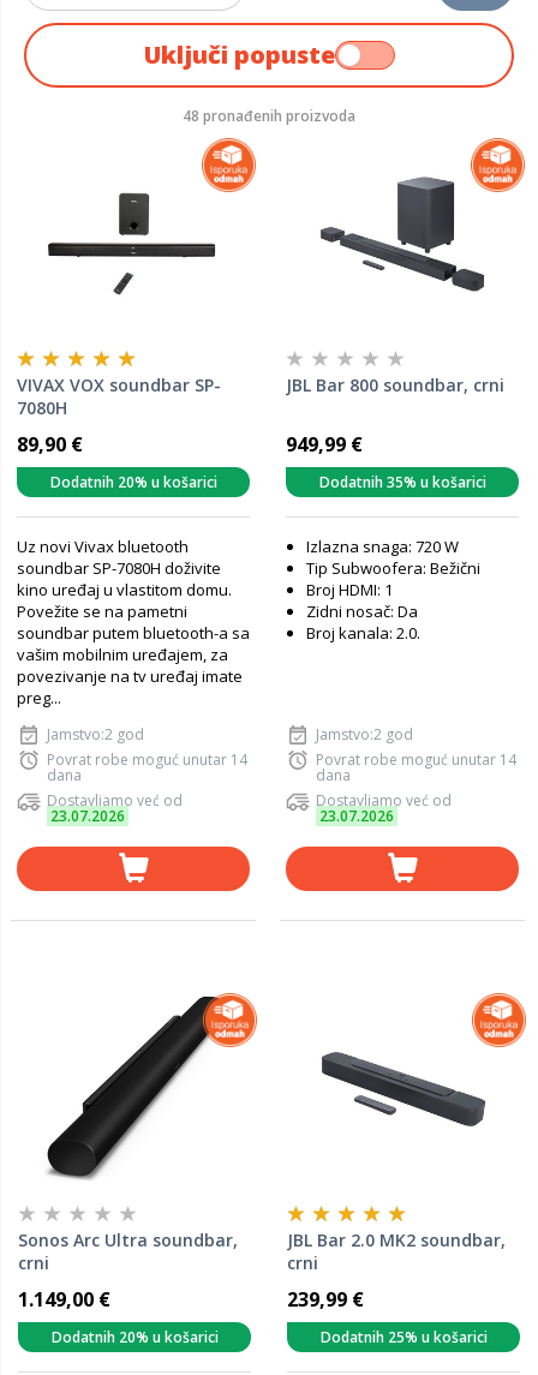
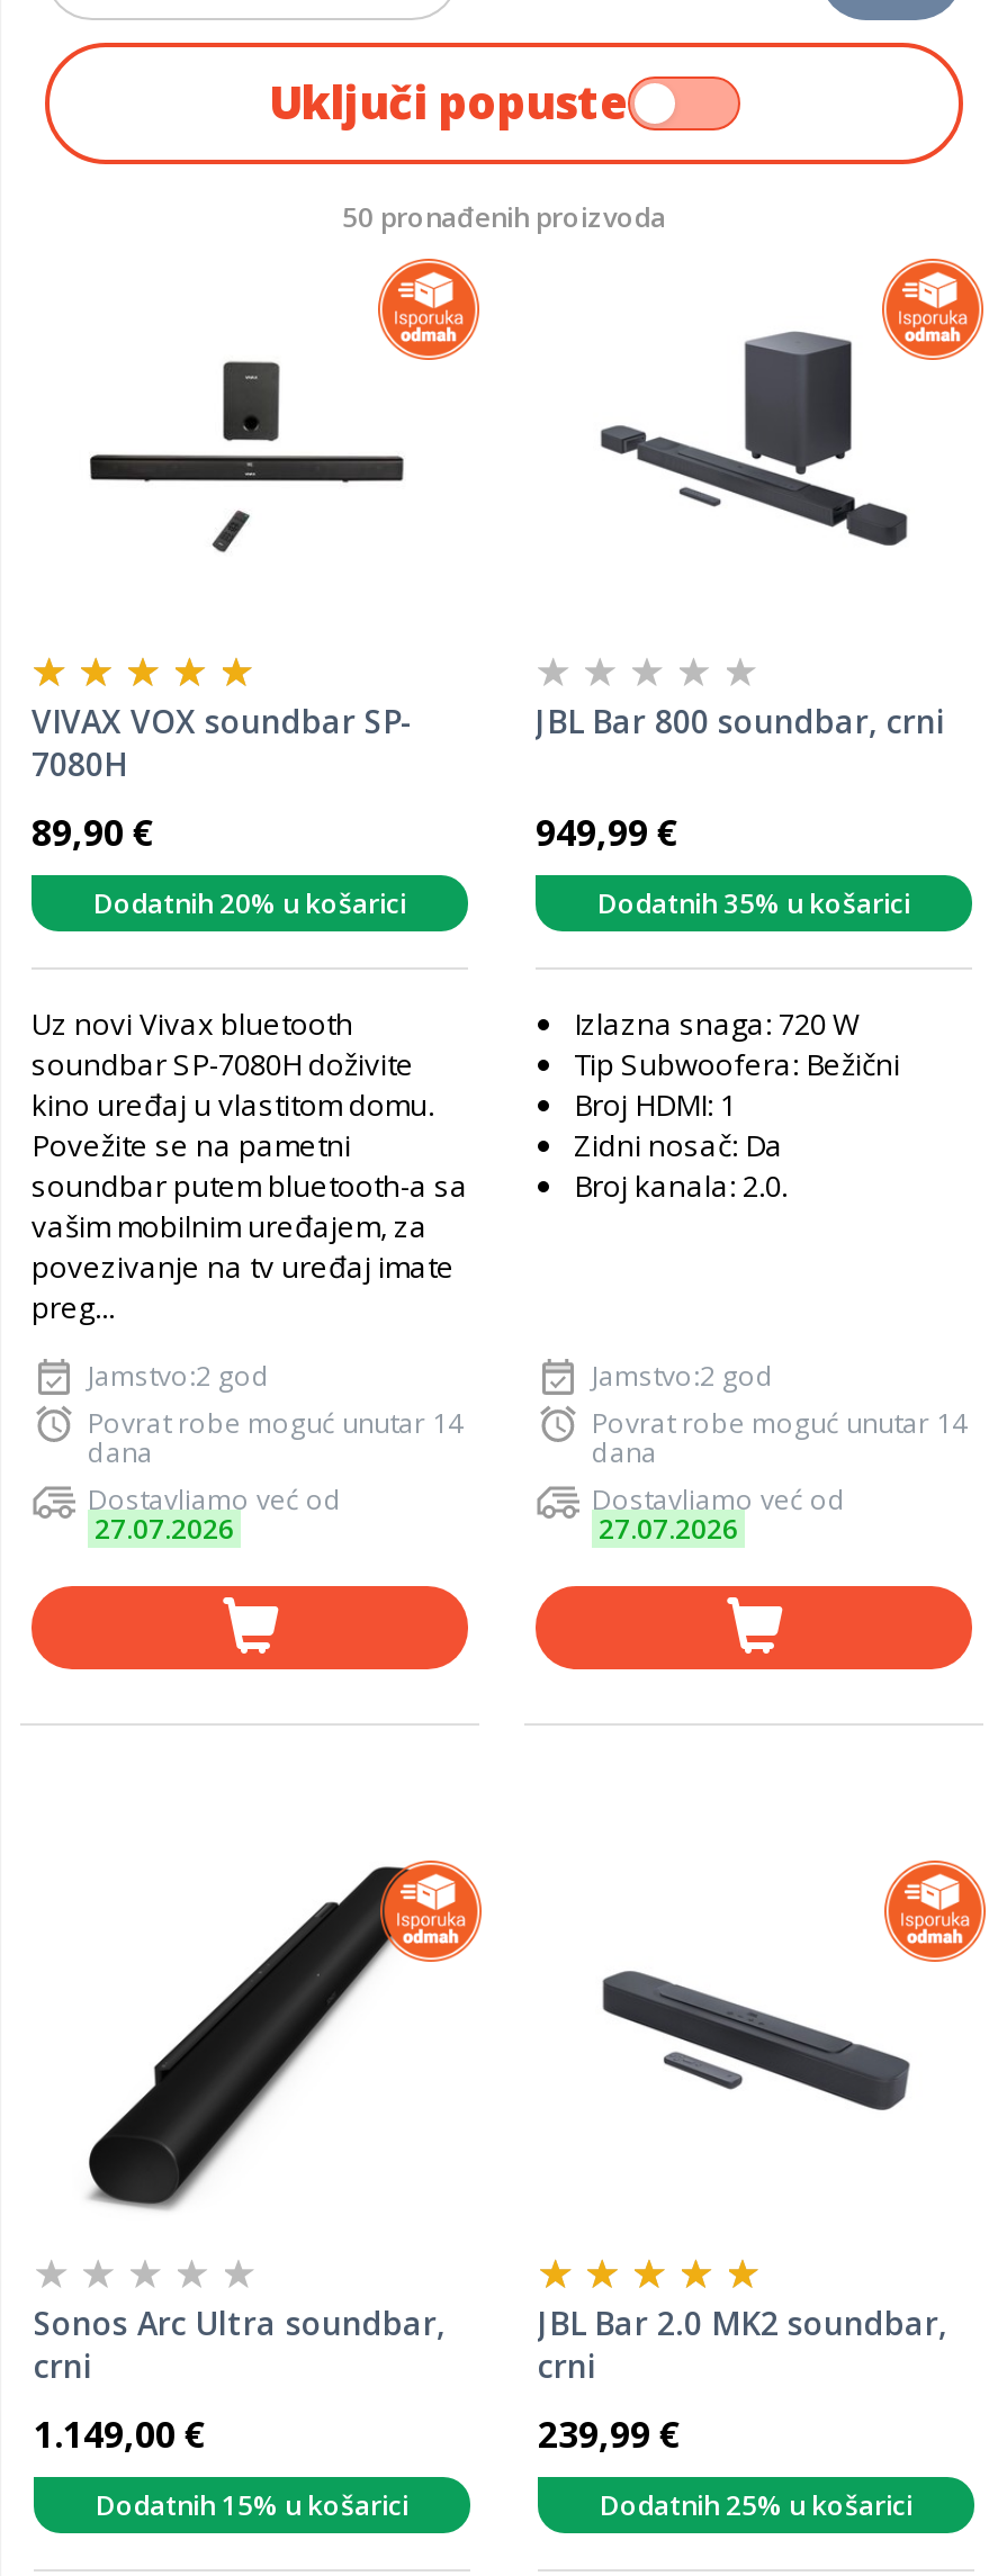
- 48 pronađenih proizvoda
+ 50 pronađenih proizvoda

- 23.07.2026
+ 27.07.2026

- 23.07.2026
+ 27.07.2026

- Dodatnih 20% u košarici
+ Dodatnih 15% u košarici
